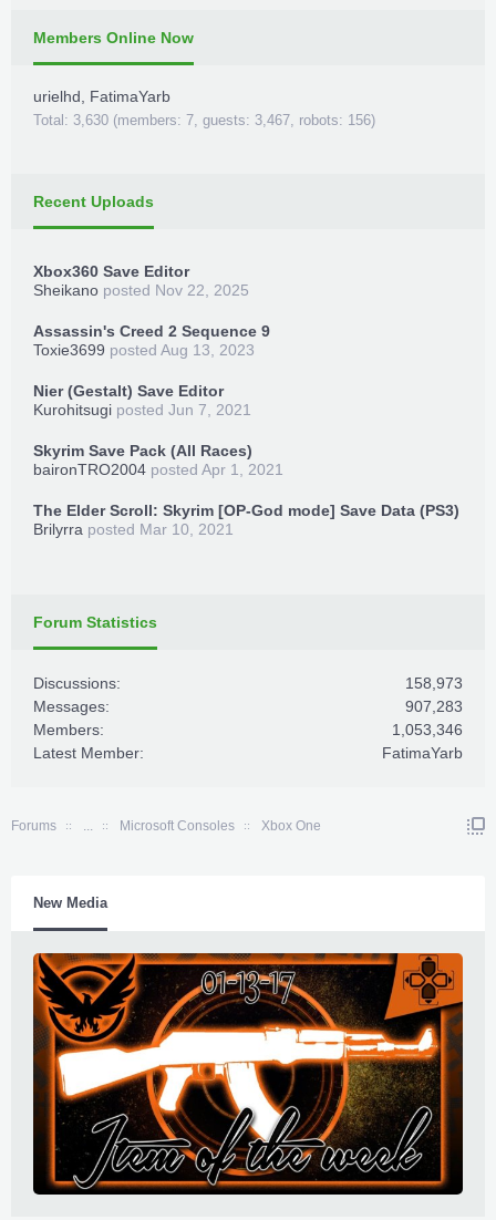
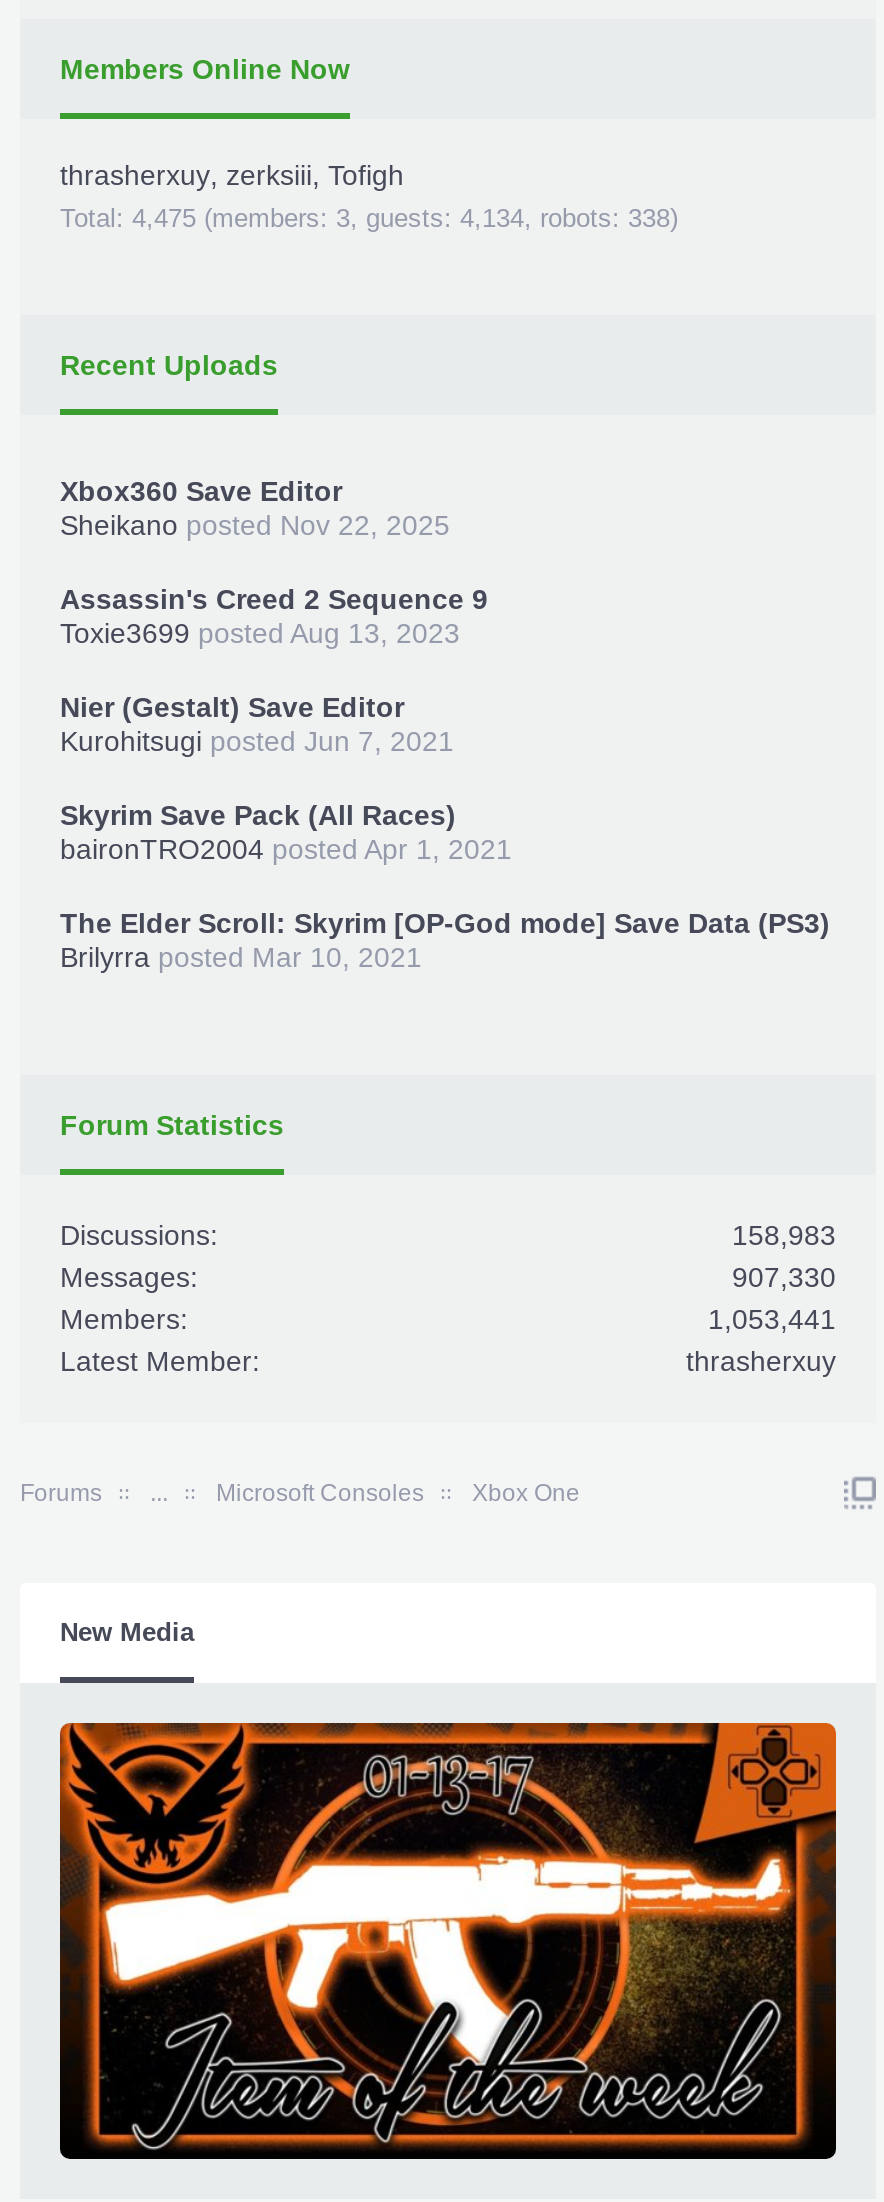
- urielhd, FatimaYarb
- Total: 3,630 (members: 7, guests: 3,467, robots: 156)
+ thrasherxuy, zerksiii, Tofigh
+ Total: 4,475 (members: 3, guests: 4,134, robots: 338)

- 158,973
+ 158,983

- 907,283
+ 907,330

- 1,053,346
+ 1,053,441

- FatimaYarb
+ thrasherxuy
